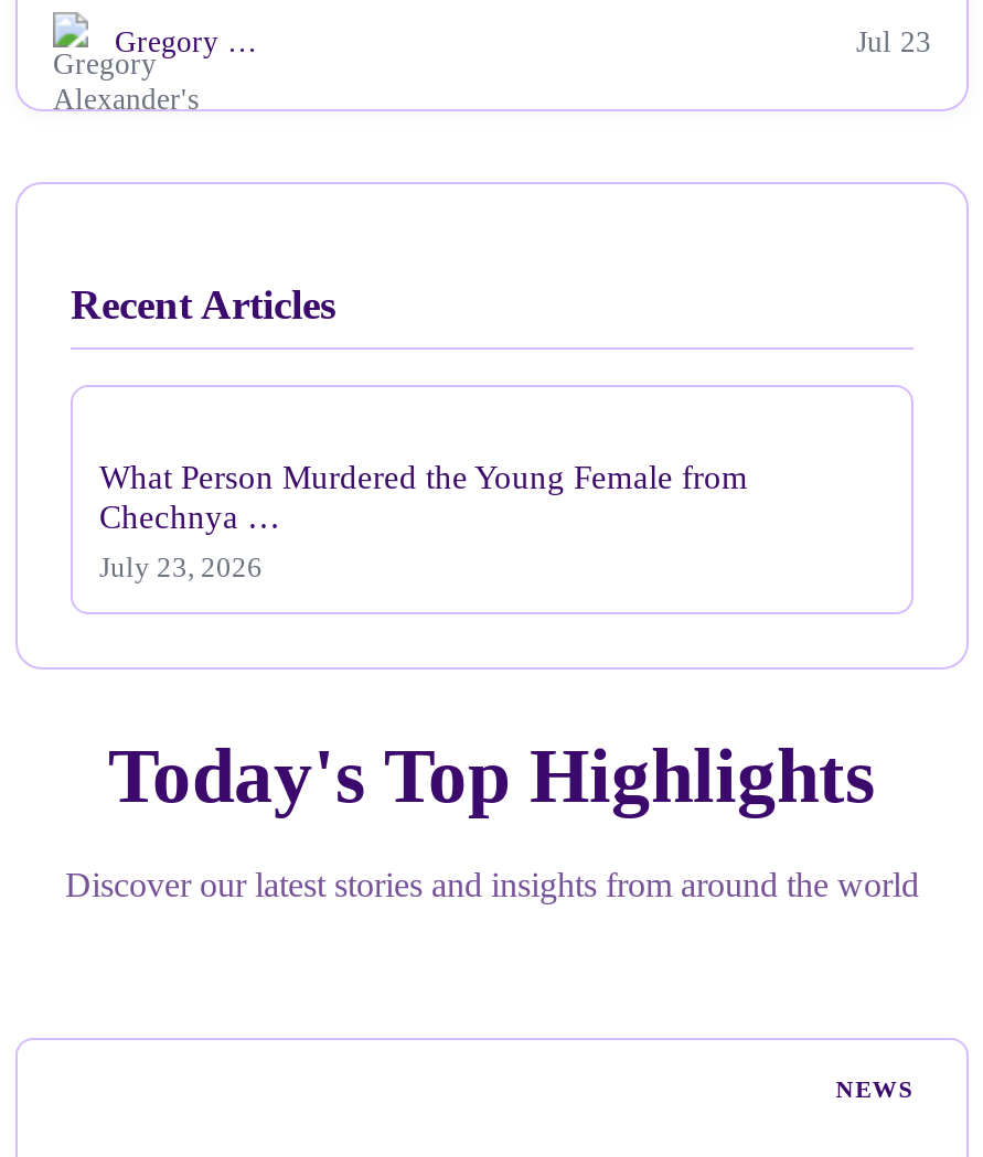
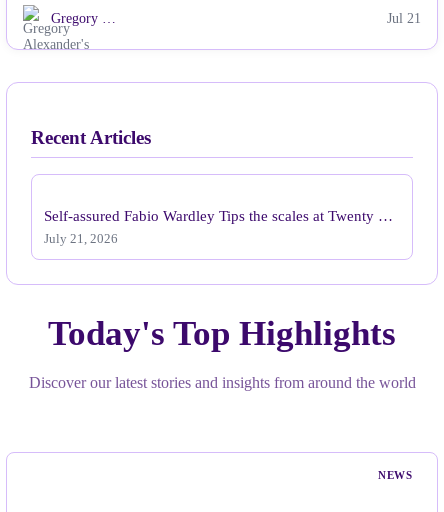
- Jul 23
+ Jul 21

- What Person Murdered the Young Female from
- Chechnya …
+ Self-assured Fabio Wardley Tips the scales at Twenty …

- July 23, 2026
+ July 21, 2026
